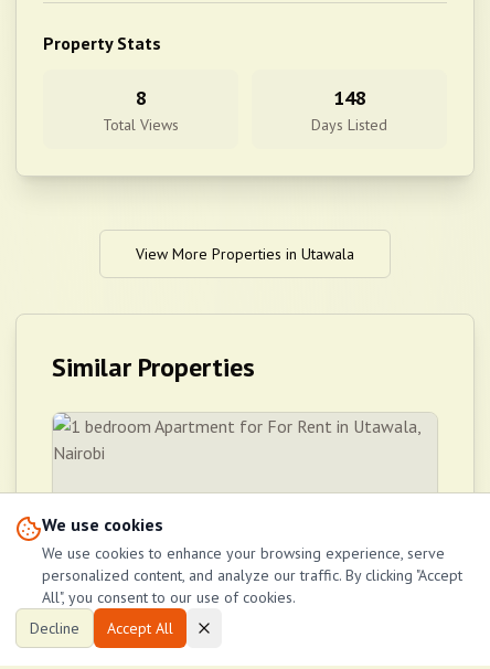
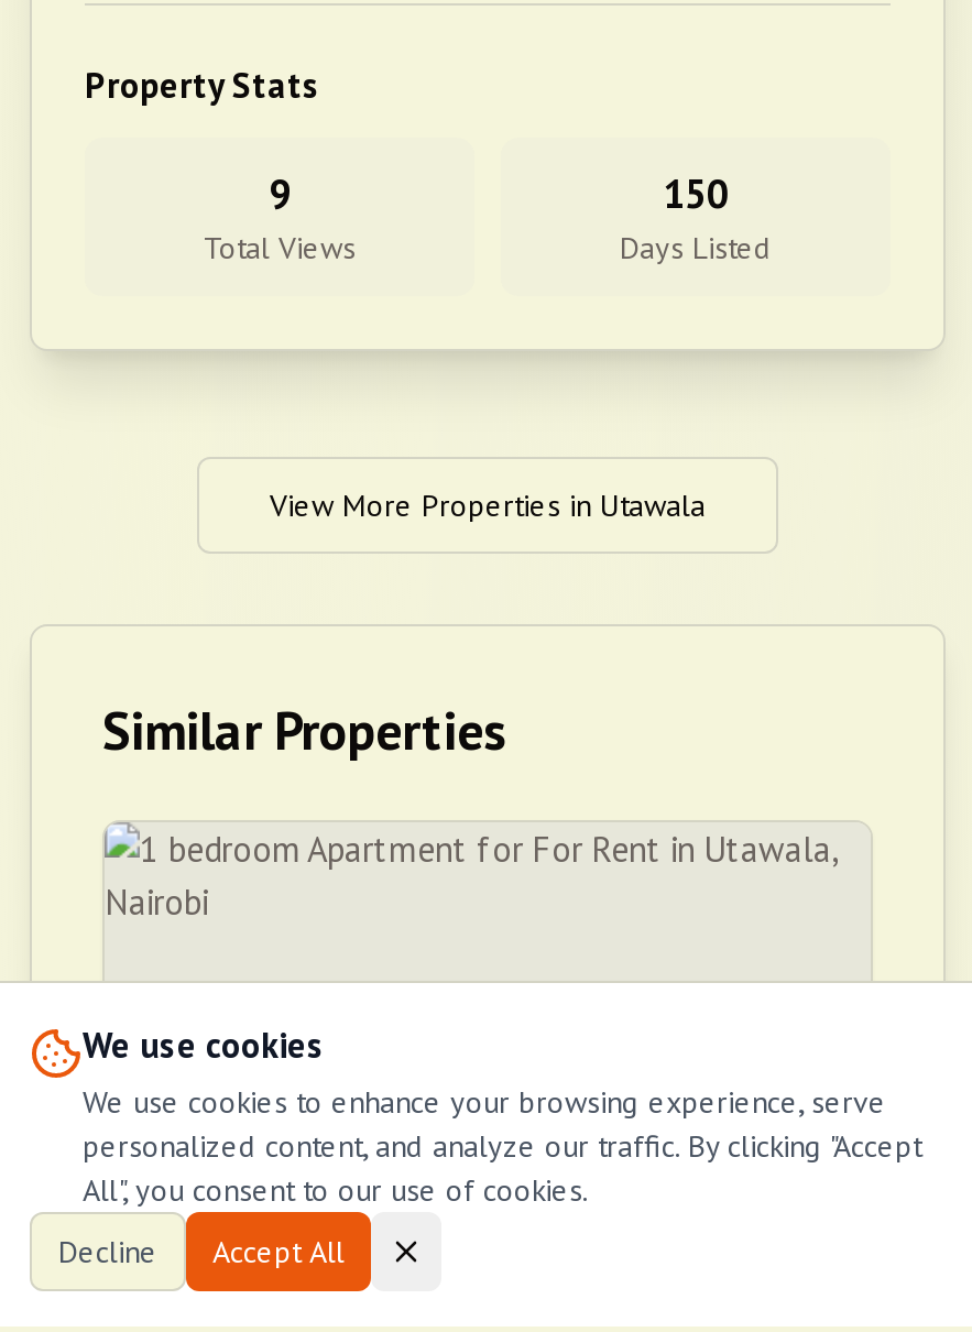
- 8
+ 9

- 148
+ 150
